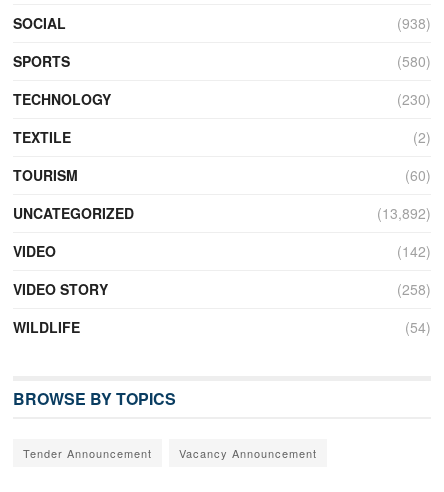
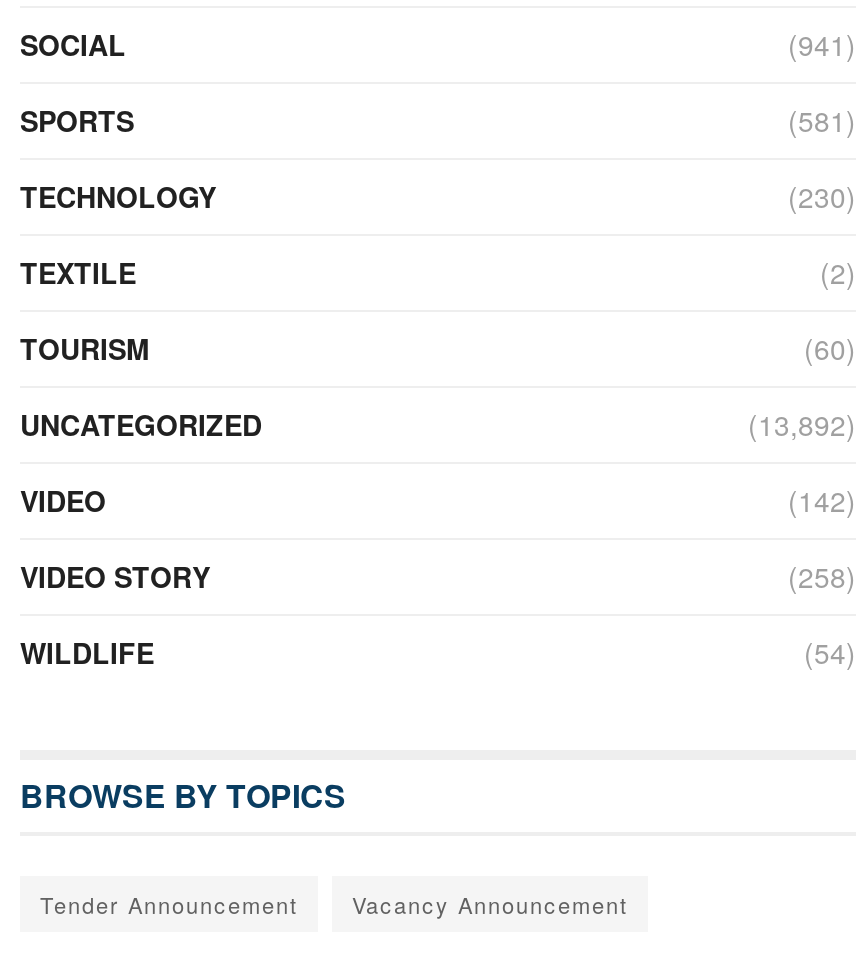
- (938)
+ (941)

- (580)
+ (581)
